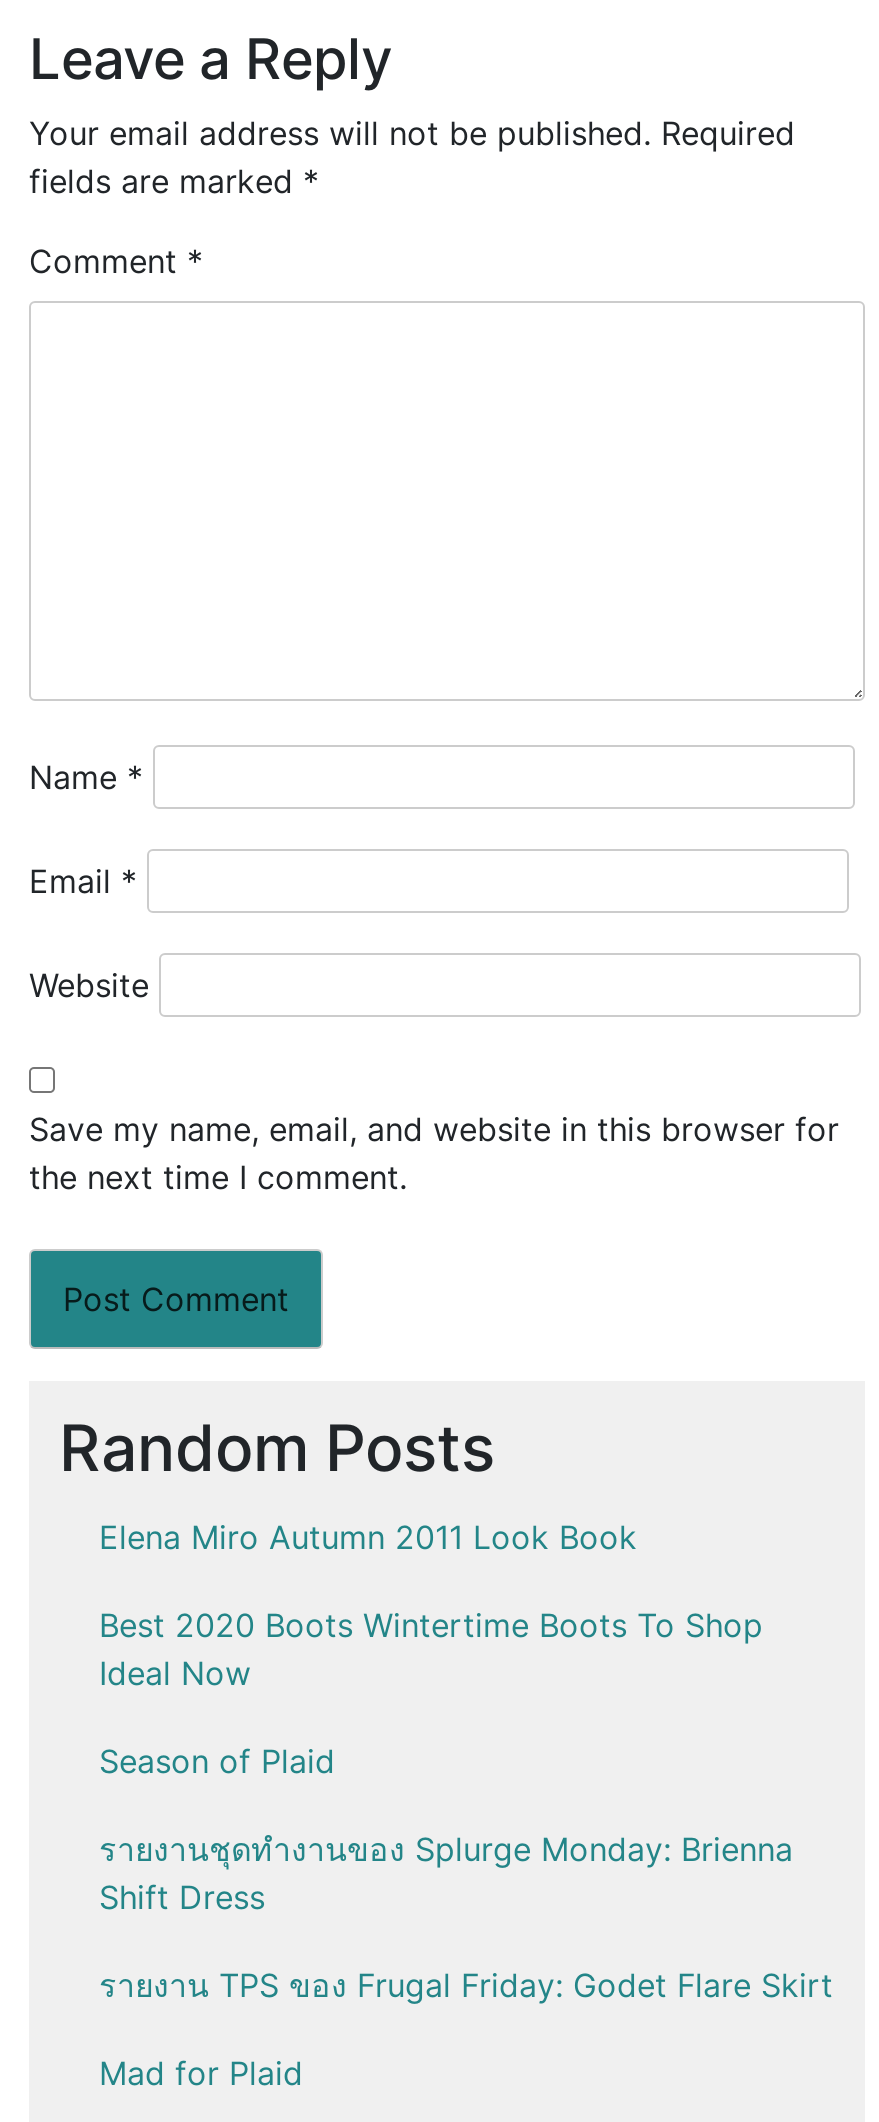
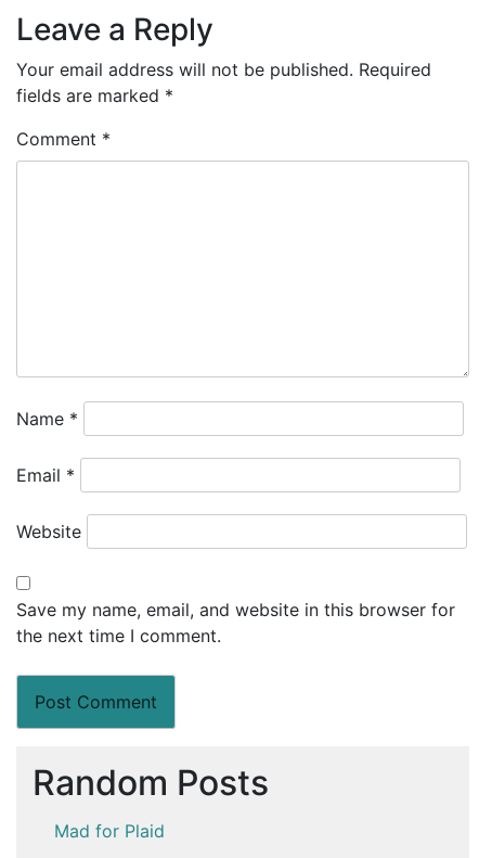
- Elena Miro Autumn 2011 Look Book
- Best 2020 Boots Wintertime Boots To Shop
- Ideal Now
- Season of Plaid
- รายงานชุดทำงานของ Splurge Monday: Brienna
- Shift Dress
- รายงาน TPS ของ Frugal Friday: Godet Flare Skirt
